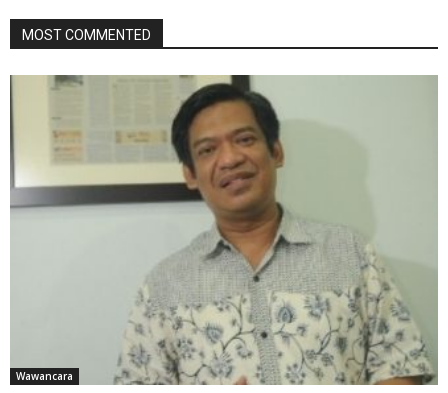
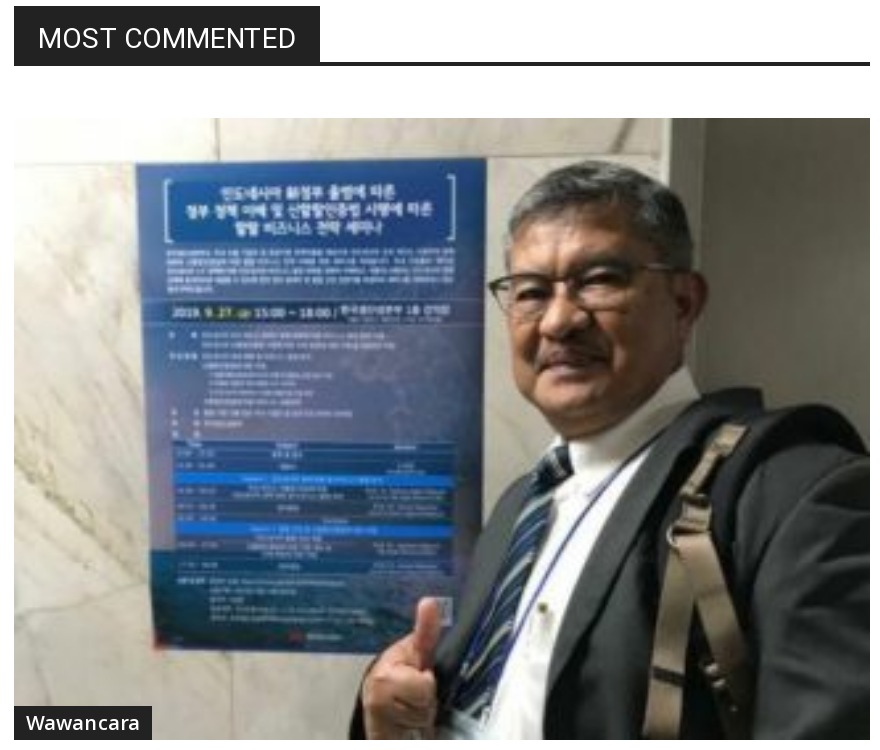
- [image]
+ [image]
